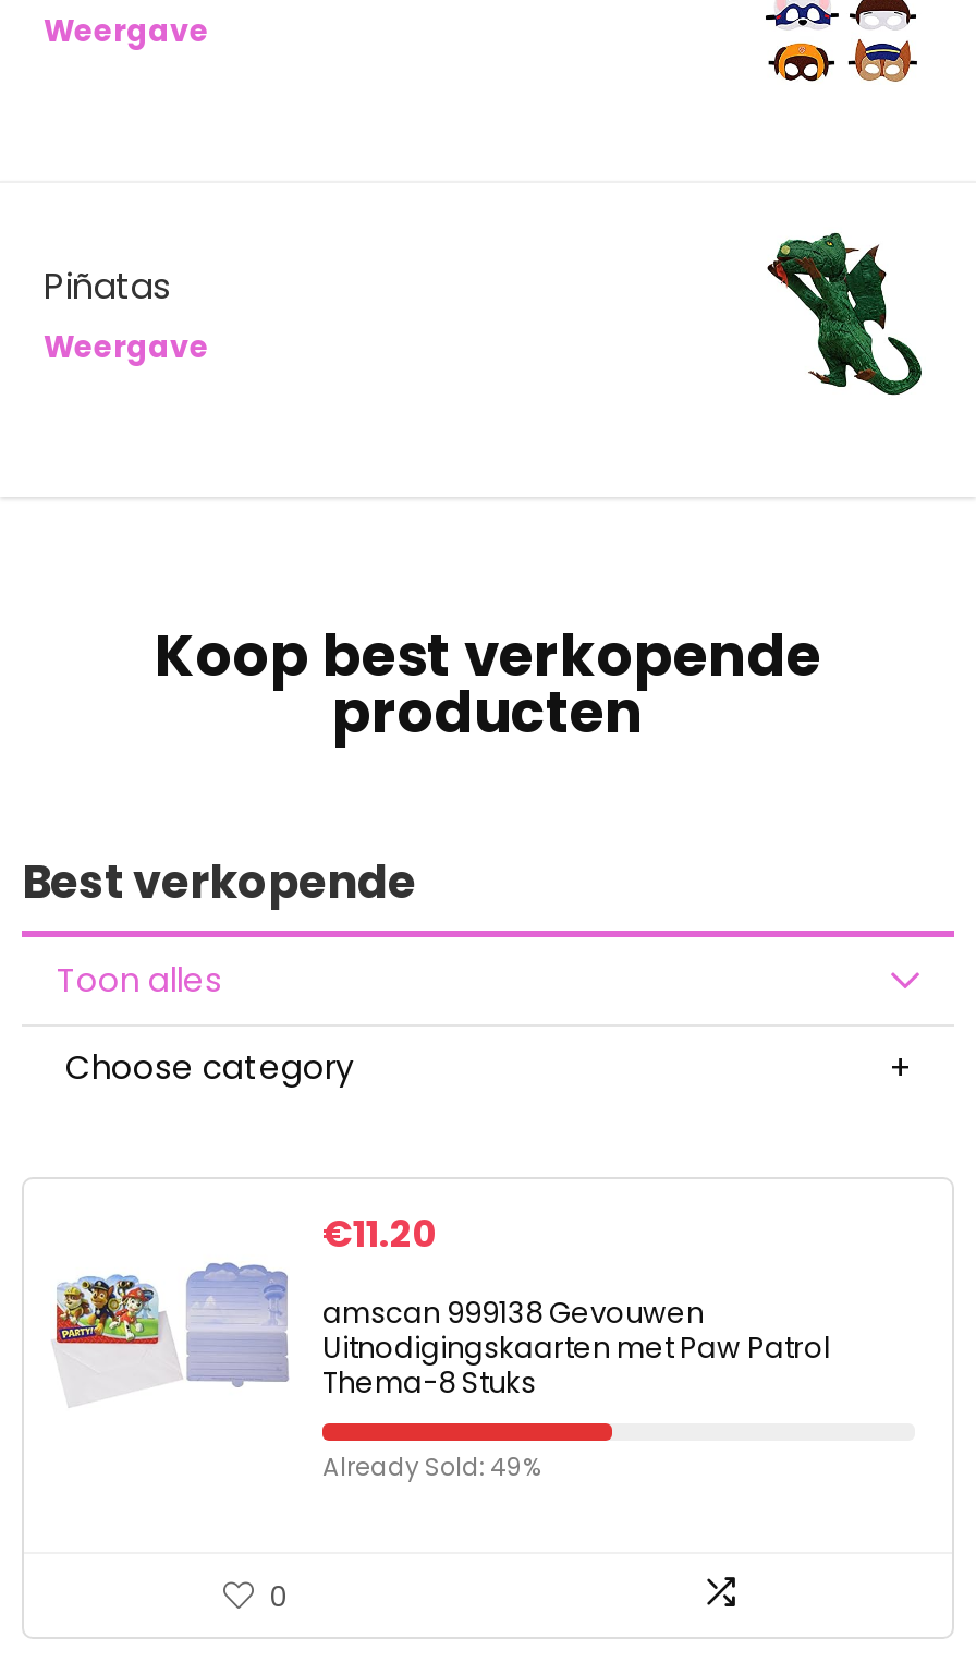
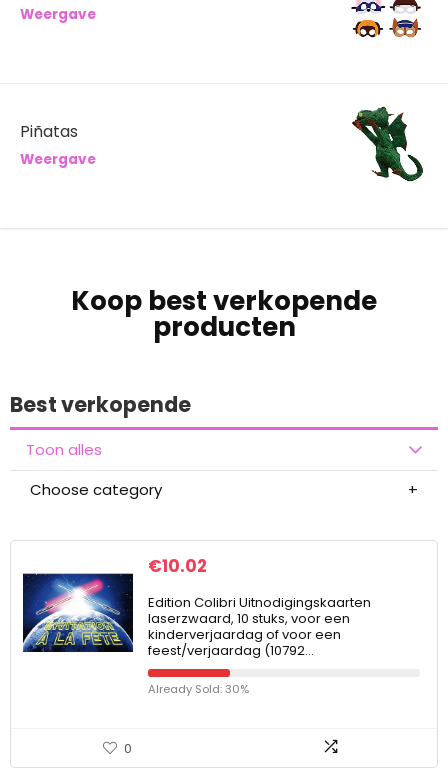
- [image]
- €11.20
+ [image]
+ €10.02

- amscan 999138 Gevouwen
- Uitnodigingskaarten met Paw Patrol
- Thema-8 Stuks
+ Edition Colibri Uitnodigingskaarten
+ laserzwaard, 10 stuks, voor een
+ kinderverjaardag of voor een
+ feest/verjaardag (10792…

- Already Sold: 49%
+ Already Sold: 30%
